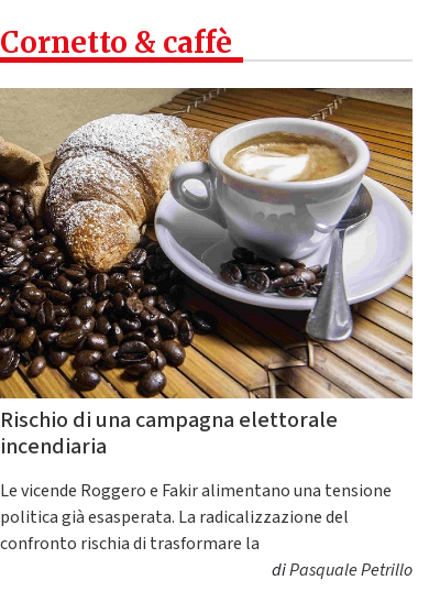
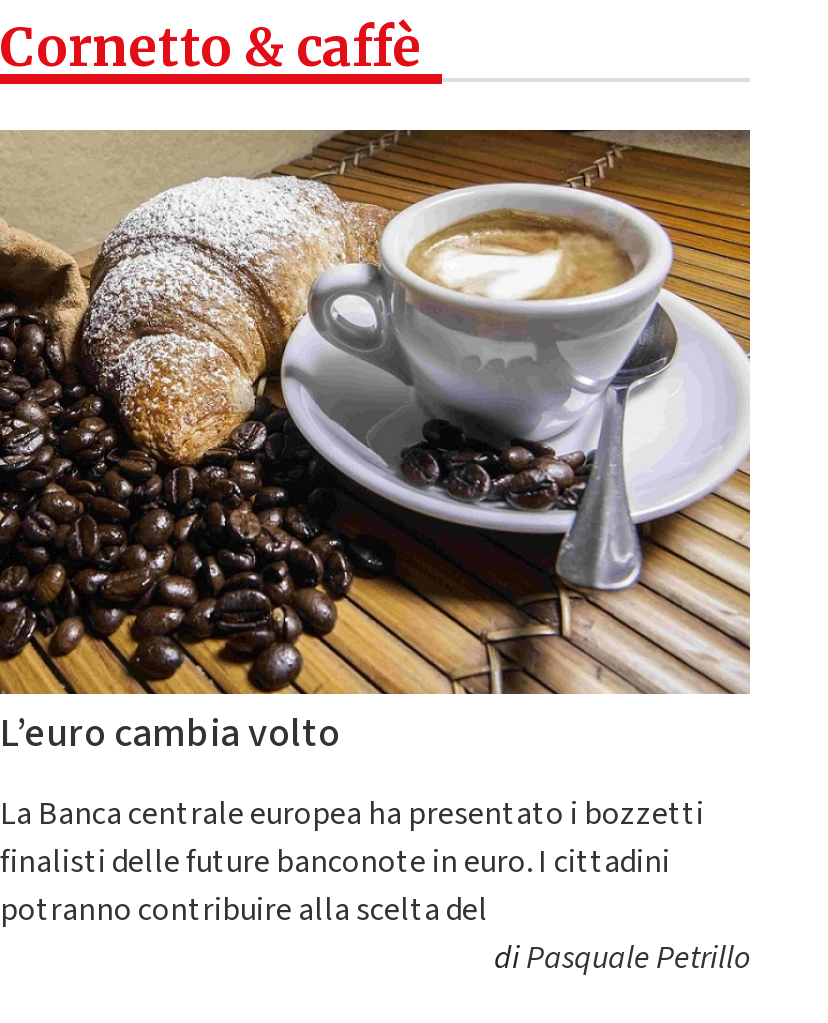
- Rischio di una campagna elettorale
- incendiaria
+ L’euro cambia volto

- Le vicende Roggero e Fakir alimentano una tensione
- politica già esasperata. La radicalizzazione del
- confronto rischia di trasformare la
+ La Banca centrale europea ha presentato i bozzetti
+ finalisti delle future banconote in euro. I cittadini
+ potranno contribuire alla scelta del
